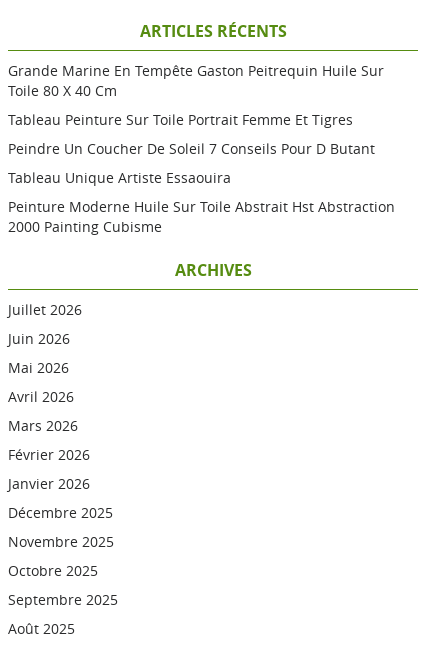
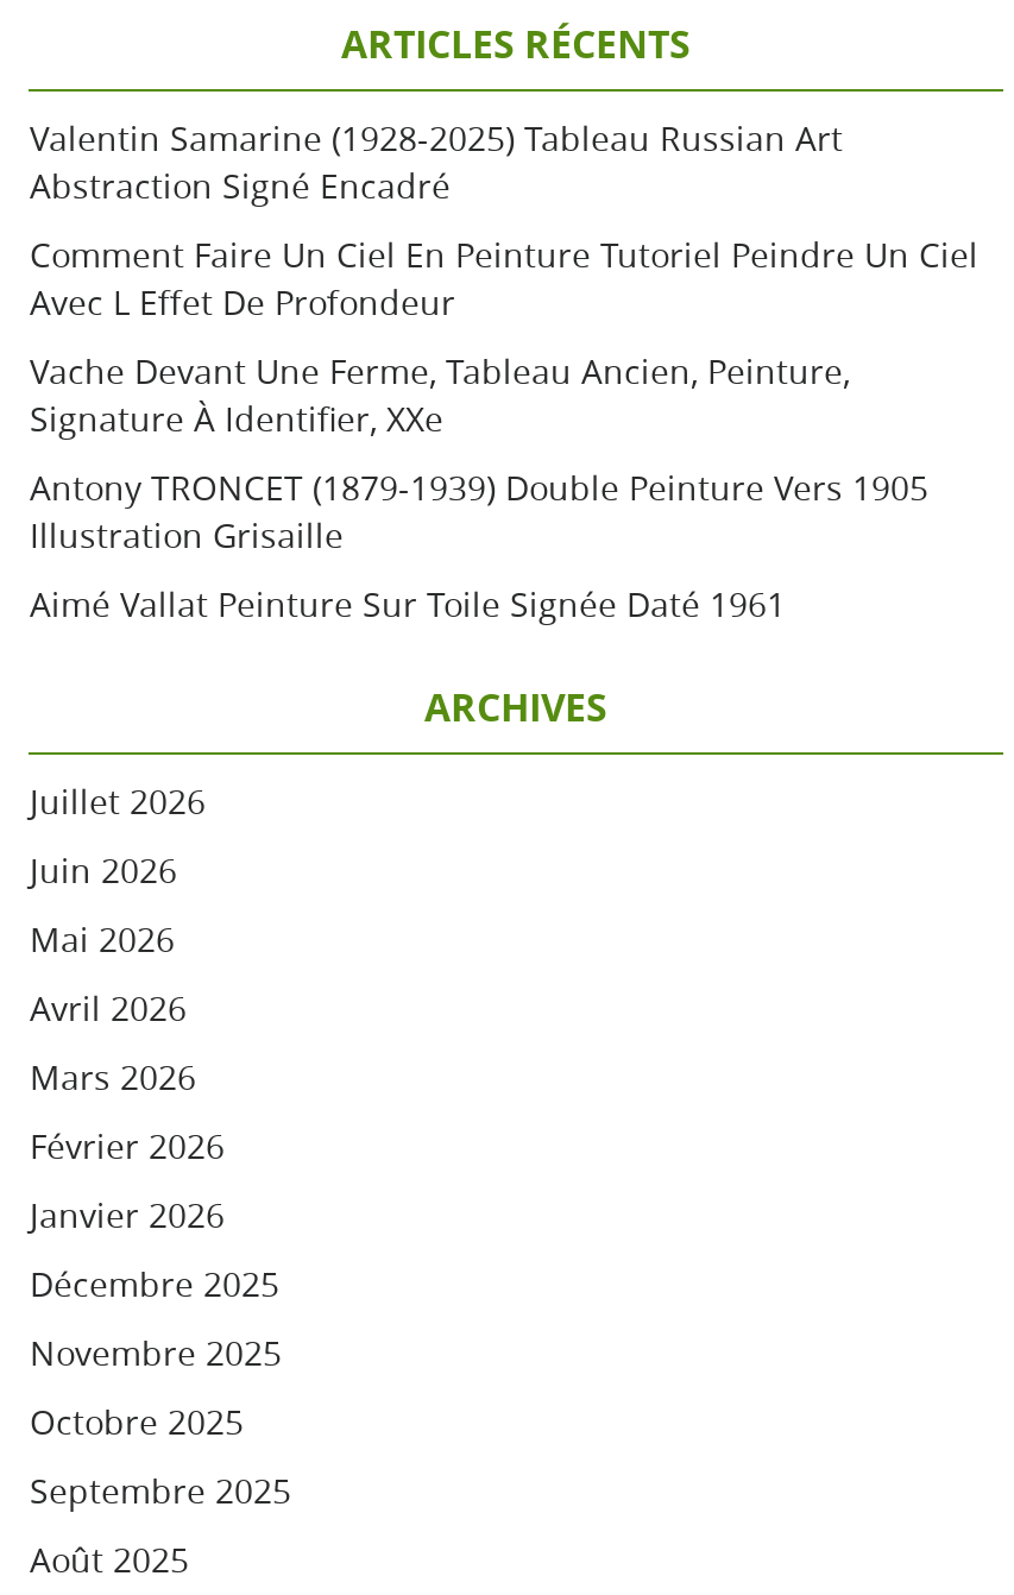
- Grande Marine En Tempête Gaston Peitrequin Huile Sur
- Toile 80 X 40 Cm
+ Valentin Samarine (1928-2025) Tableau Russian Art
+ Abstraction Signé Encadré

- Tableau Peinture Sur Toile Portrait Femme Et Tigres
+ Comment Faire Un Ciel En Peinture Tutoriel Peindre Un Ciel
+ Avec L Effet De Profondeur

- Peindre Un Coucher De Soleil 7 Conseils Pour D Butant
+ Vache Devant Une Ferme, Tableau Ancien, Peinture,
+ Signature À Identifier, XXe

- Tableau Unique Artiste Essaouira
+ Antony TRONCET (1879-1939) Double Peinture Vers 1905
+ Illustration Grisaille

- Peinture Moderne Huile Sur Toile Abstrait Hst Abstraction
- 2000 Painting Cubisme
+ Aimé Vallat Peinture Sur Toile Signée Daté 1961
